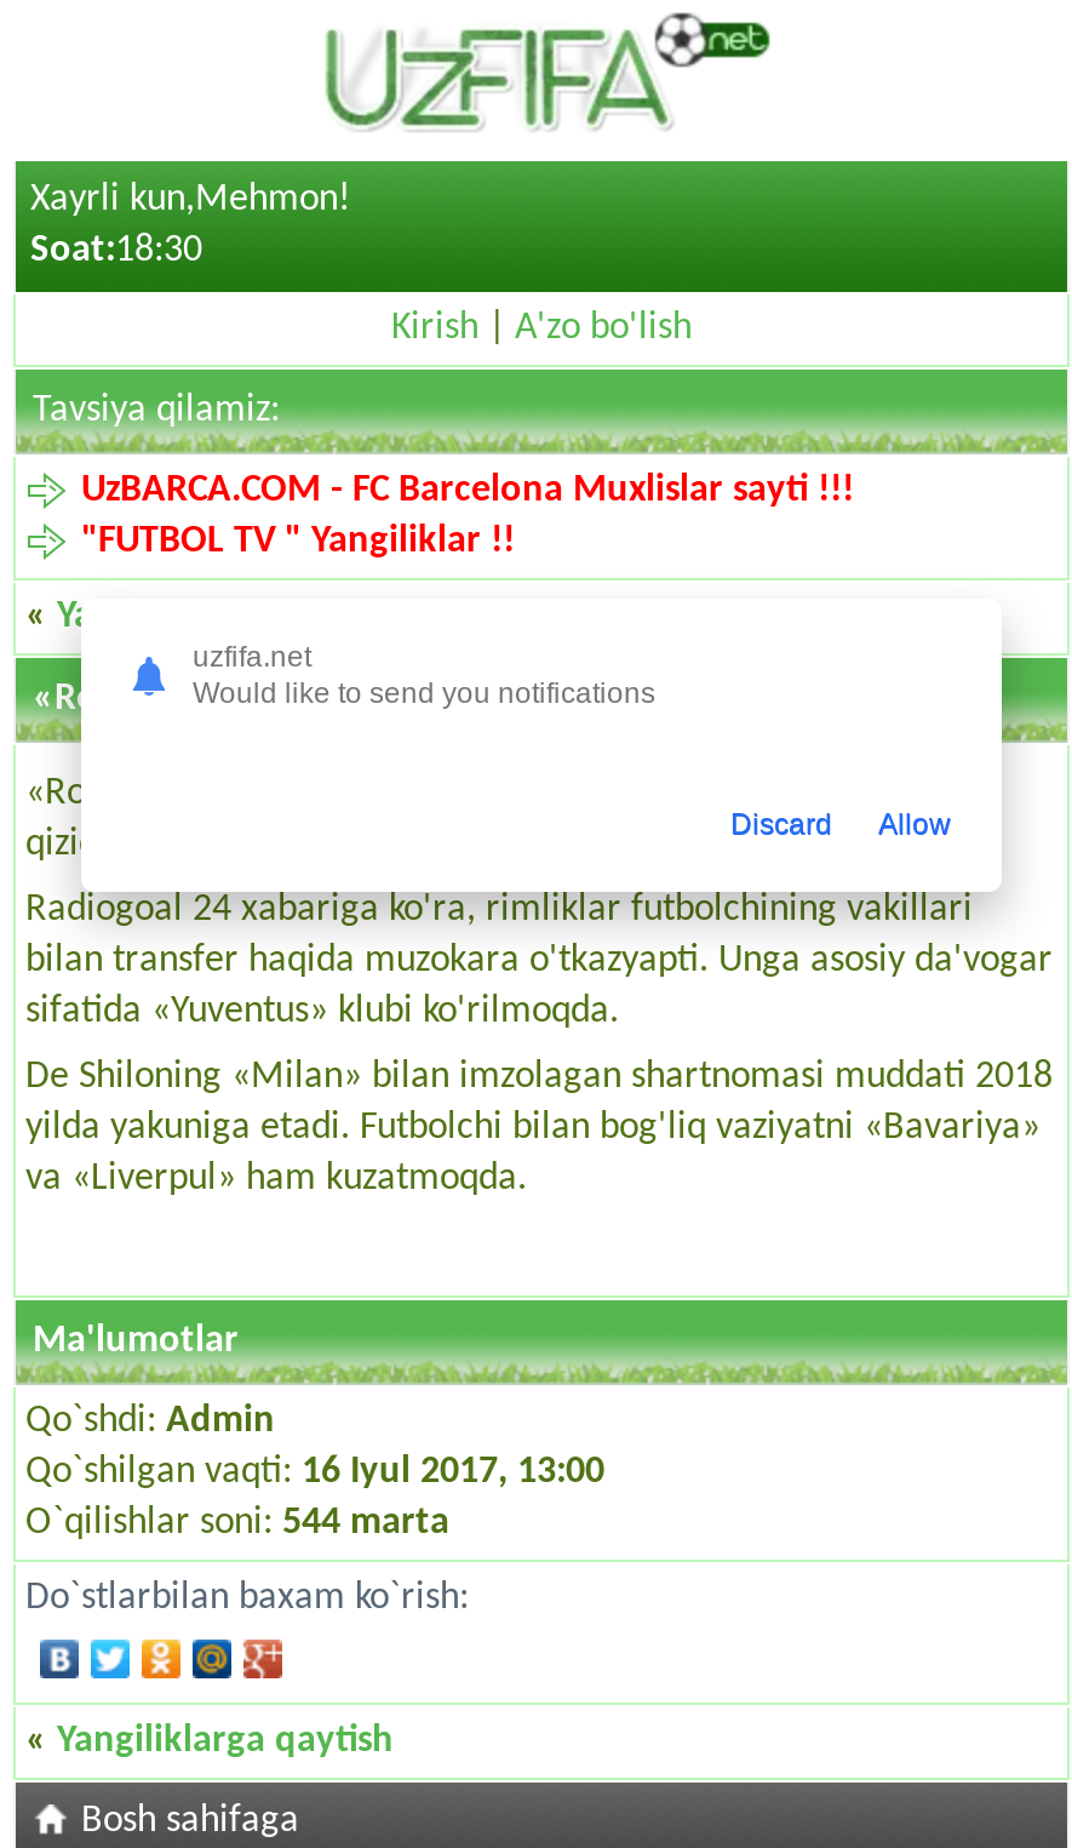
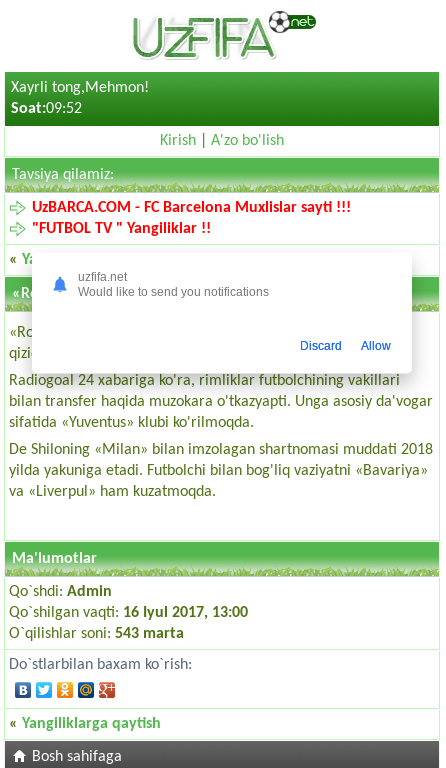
- Xayrli kun,Mehmon!
+ Xayrli tong,Mehmon!

- Soat:18:30
+ Soat:09:52

- O`qilishlar soni: 544 marta
+ O`qilishlar soni: 543 marta
